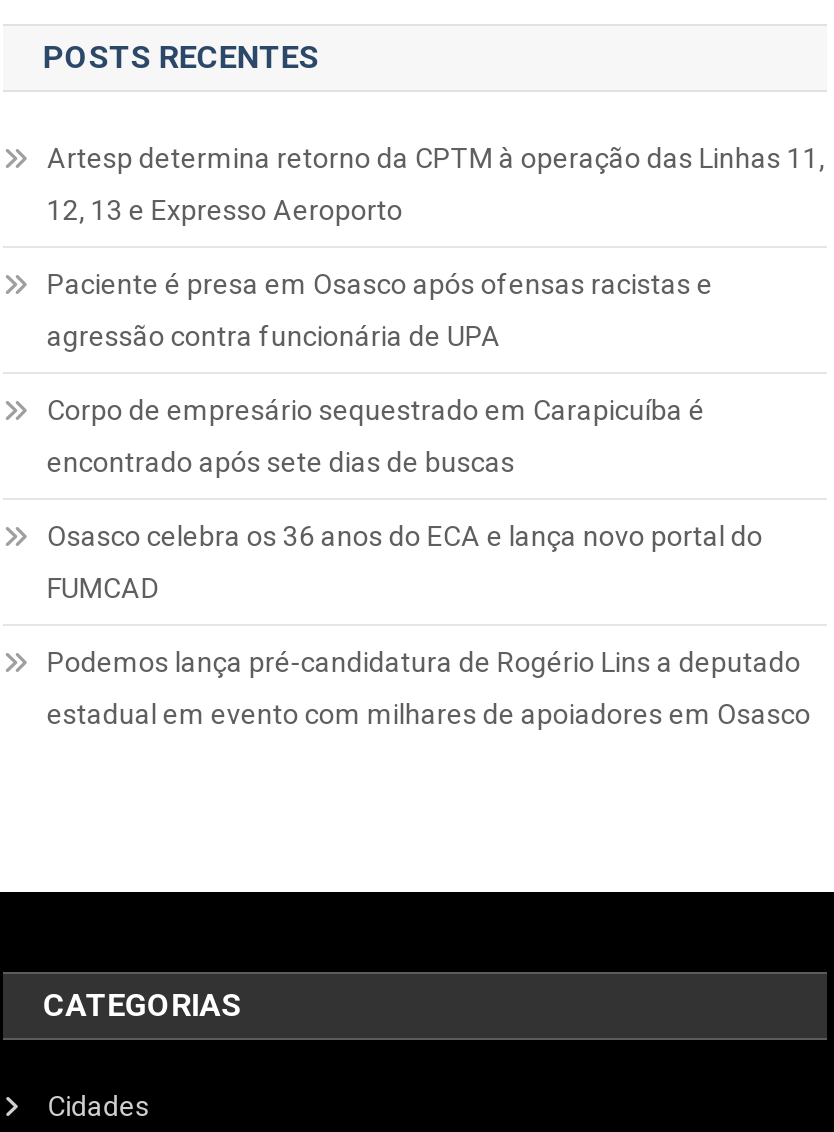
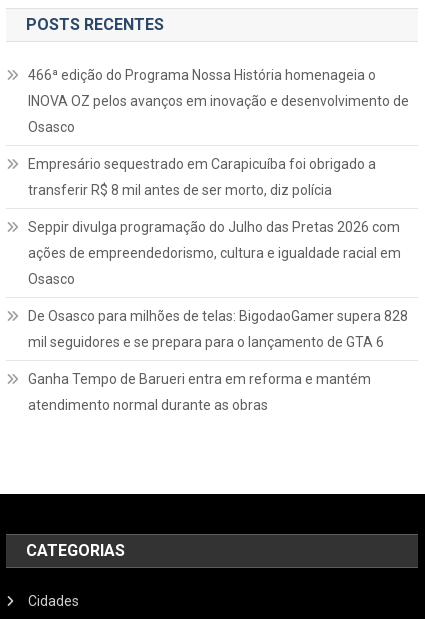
- Artesp determina retorno da CPTM à operação das Linhas 11,
- 12, 13 e Expresso Aeroporto
- Paciente é presa em Osasco após ofensas racistas e
- agressão contra funcionária de UPA
- Corpo de empresário sequestrado em Carapicuíba é
- encontrado após sete dias de buscas
- Osasco celebra os 36 anos do ECA e lança novo portal do
- FUMCAD
- Podemos lança pré-candidatura de Rogério Lins a deputado
- estadual em evento com milhares de apoiadores em Osasco
+ 466ª edição do Programa Nossa História homenageia o
+ INOVA OZ pelos avanços em inovação e desenvolvimento de
+ Osasco
+ Empresário sequestrado em Carapicuíba foi obrigado a
+ transferir R$ 8 mil antes de ser morto, diz polícia
+ Seppir divulga programação do Julho das Pretas 2026 com
+ ações de empreendedorismo, cultura e igualdade racial em
+ Osasco
+ De Osasco para milhões de telas: BigodaoGamer supera 828
+ mil seguidores e se prepara para o lançamento de GTA 6
+ Ganha Tempo de Barueri entra em reforma e mantém
+ atendimento normal durante as obras
